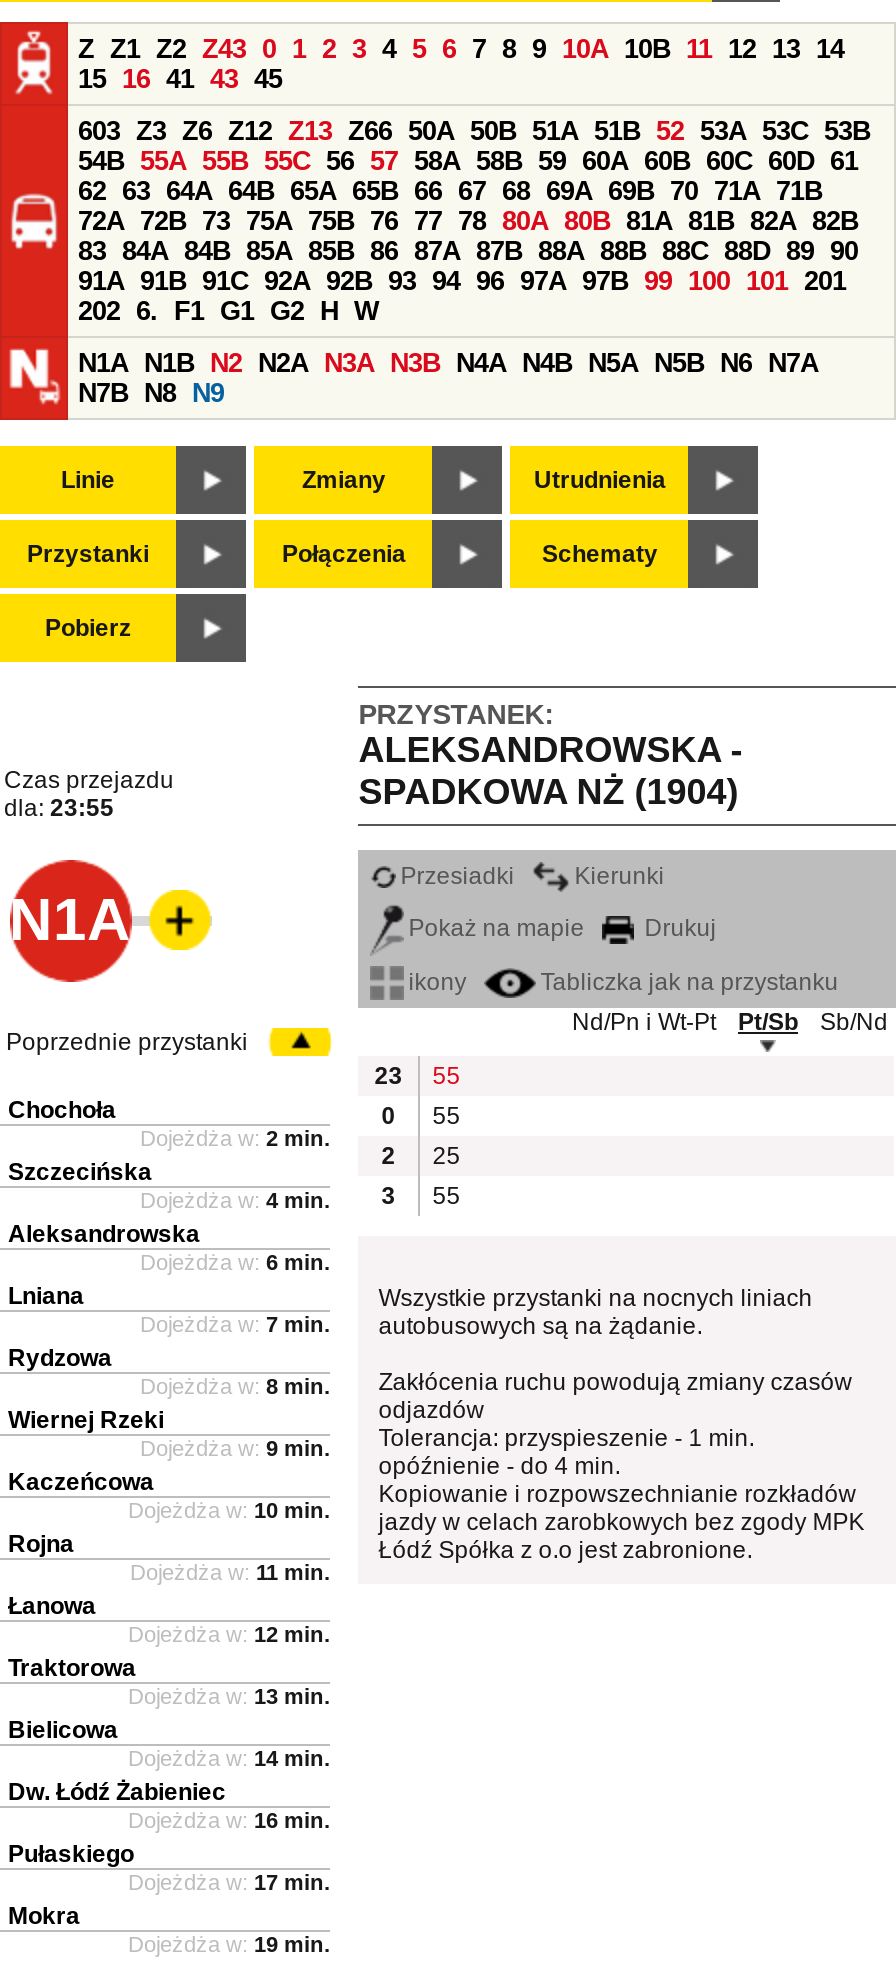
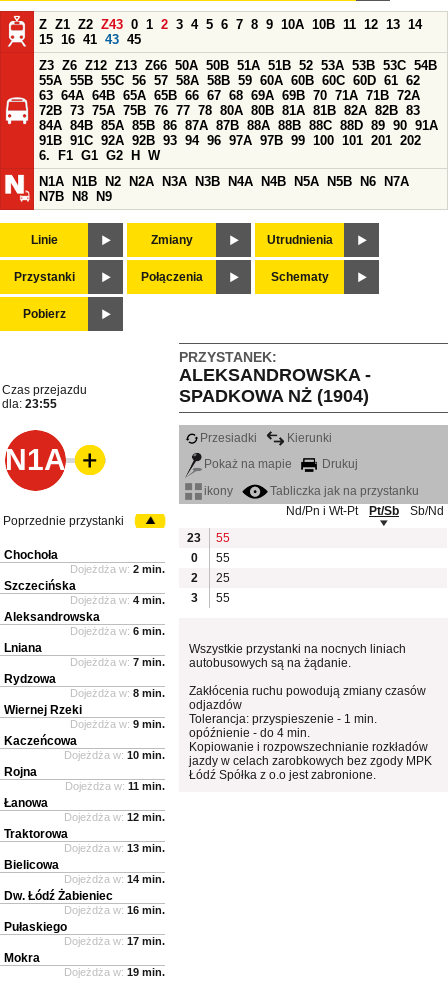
- 603 Z3 Z6 Z12 Z13 Z66 50A 50B 51A 51B 52 53A 53C 53B
- 54B 55A 55B 55C 56 57 58A 58B 59 60A 60B 60C 60D 61
- 62 63 64A 64B 65A 65B 66 67 68 69A 69B 70 71A 71B
- 72A 72B 73 75A 75B 76 77 78 80A 80B 81A 81B 82A 82B
- 83 84A 84B 85A 85B 86 87A 87B 88A 88B 88C 88D 89 90
- 91A 91B 91C 92A 92B 93 94 96 97A 97B 99 100 101 201
- 202 6. F1 G1 G2 H W
+ Z3 Z6 Z12 Z13 Z66 50A 50B 51A 51B 52 53A 53B 53C 54B
+ 55A 55B 55C 56 57 58A 58B 59 60A 60B 60C 60D 61 62
+ 63 64A 64B 65A 65B 66 67 68 69A 69B 70 71A 71B 72A
+ 72B 73 75A 75B 76 77 78 80A 80B 81A 81B 82A 82B 83
+ 84A 84B 85A 85B 86 87A 87B 88A 88B 88C 88D 89 90 91A
+ 91B 91C 92A 92B 93 94 96 97A 97B 99 100 101 201 202
+ 6. F1 G1 G2 H W
